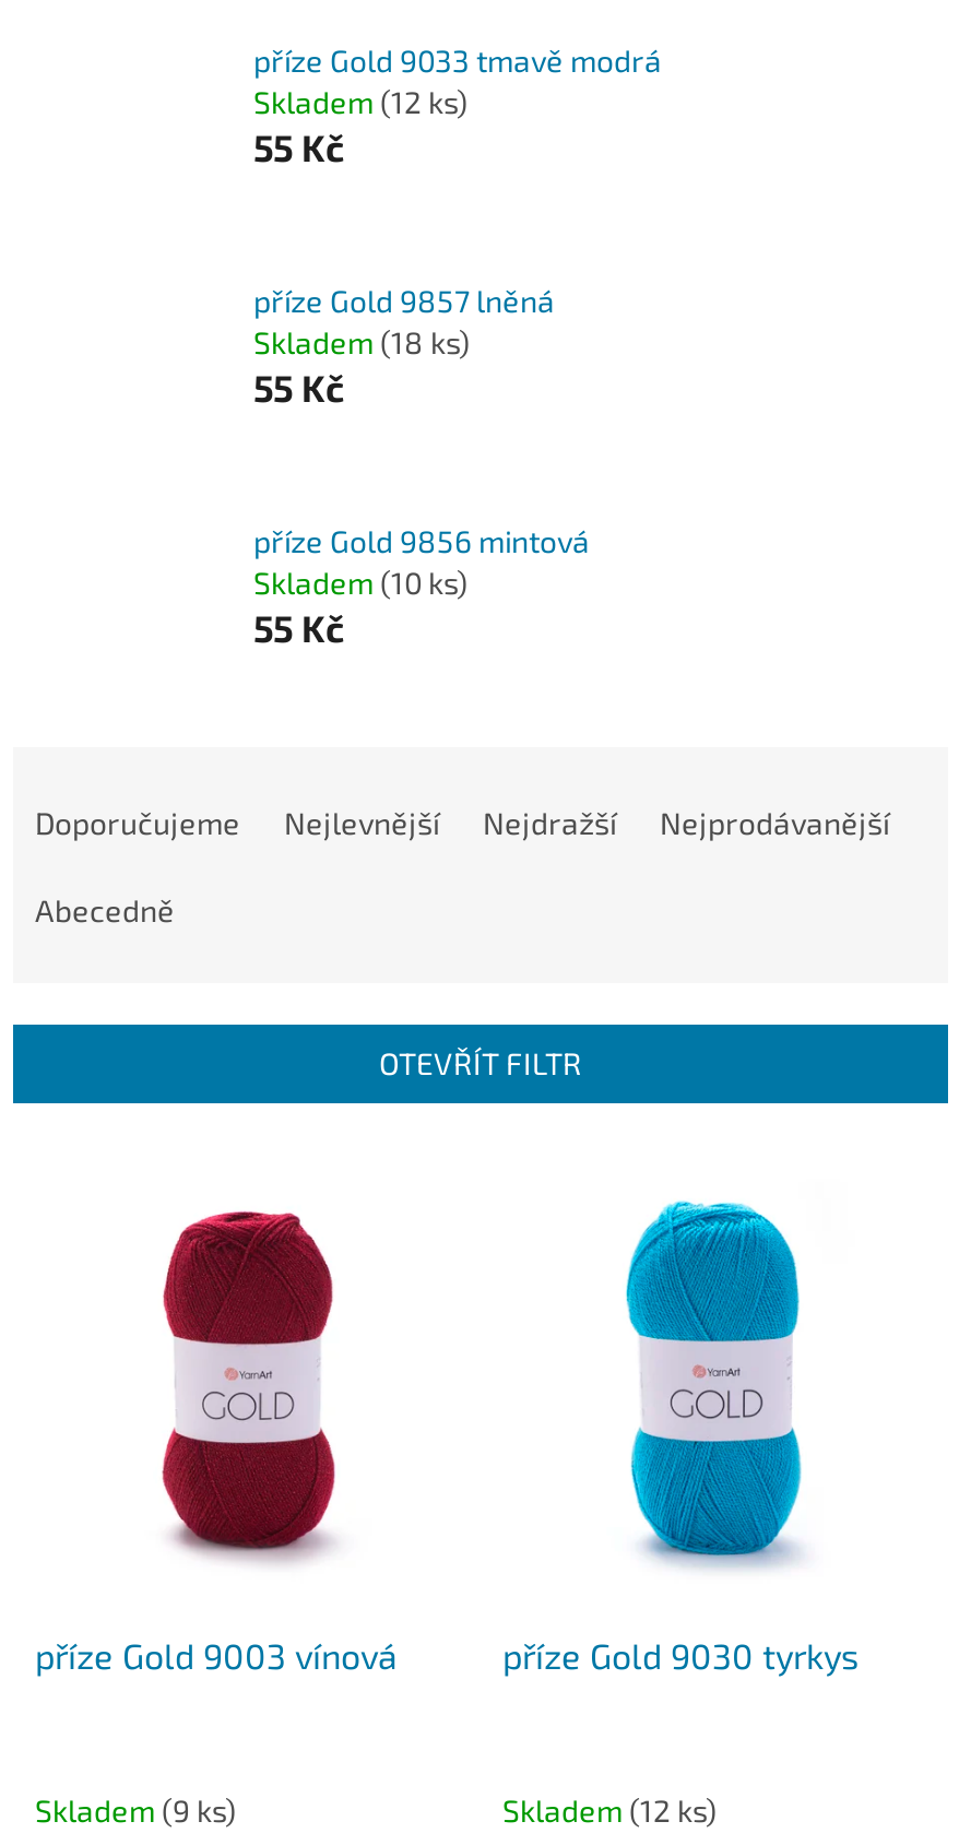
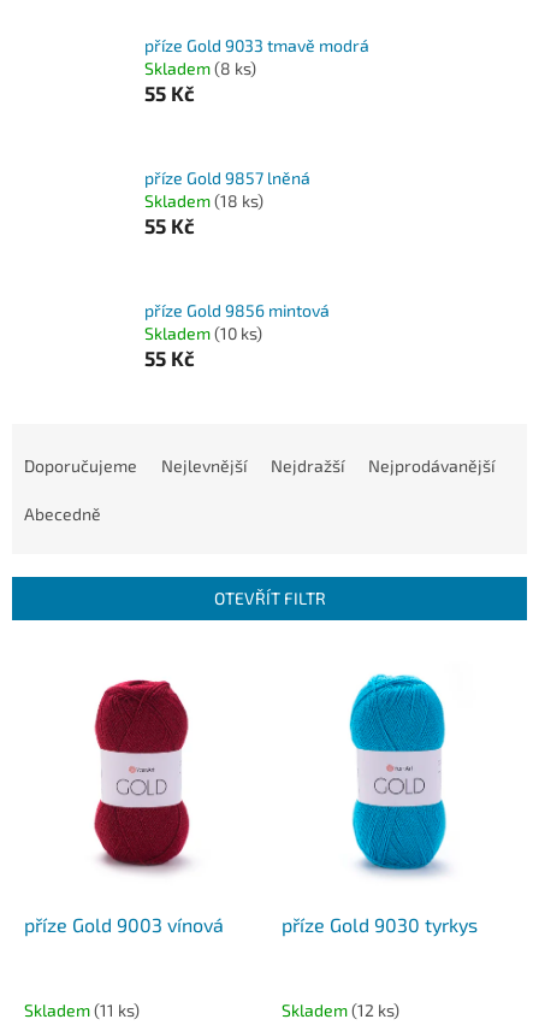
- Skladem (12 ks)
+ Skladem (8 ks)

- Skladem (9 ks)
+ Skladem (11 ks)
